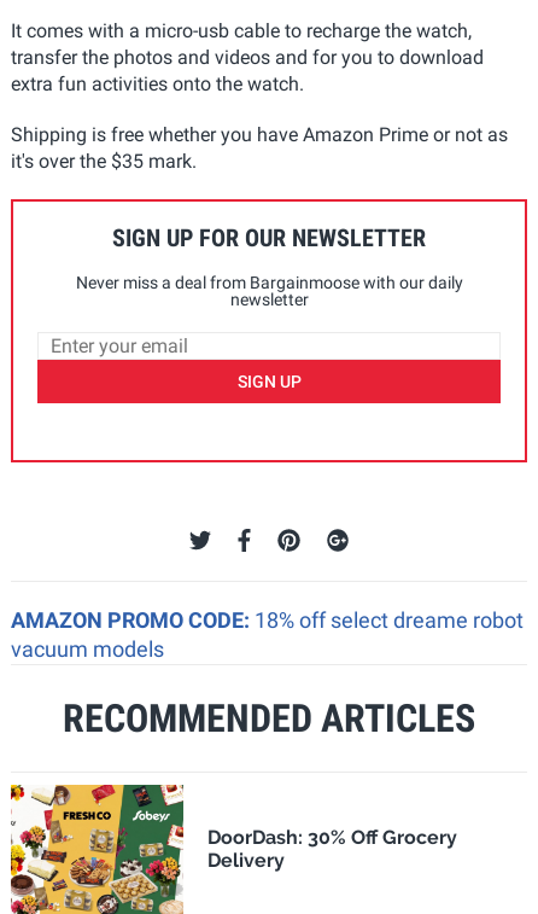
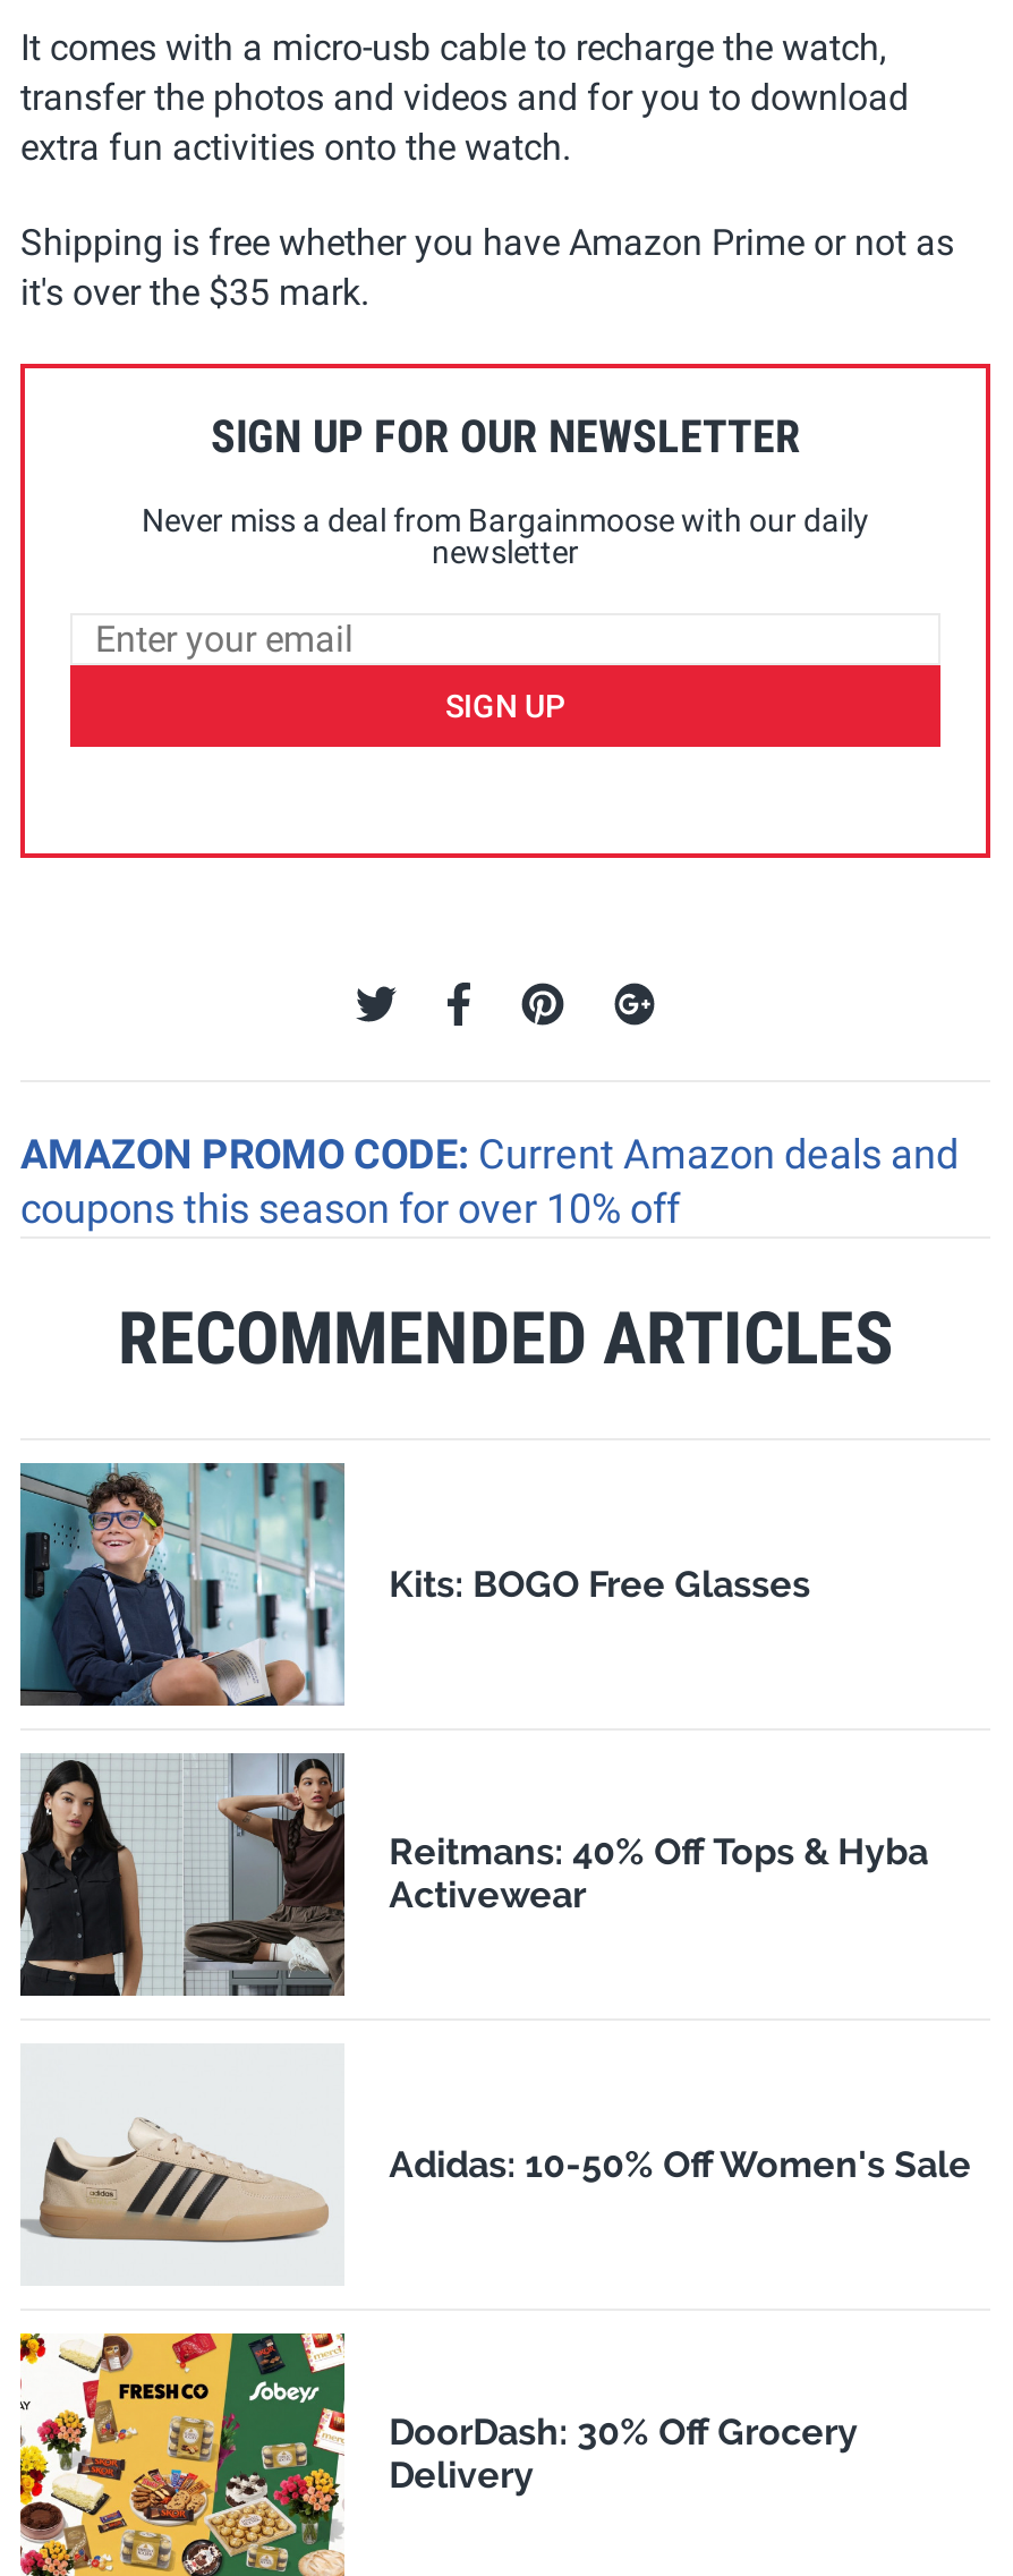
- AMAZON PROMO CODE: 18% off select dreame robot
- vacuum models
+ AMAZON PROMO CODE: Current Amazon deals and
+ coupons this season for over 10% off

+ [image]
+ Kits: BOGO Free Glasses

+ [image]
+ Reitmans: 40% Off Tops & Hyba
+ Activewear

+ [image]
+ Adidas: 10-50% Off Women's Sale
